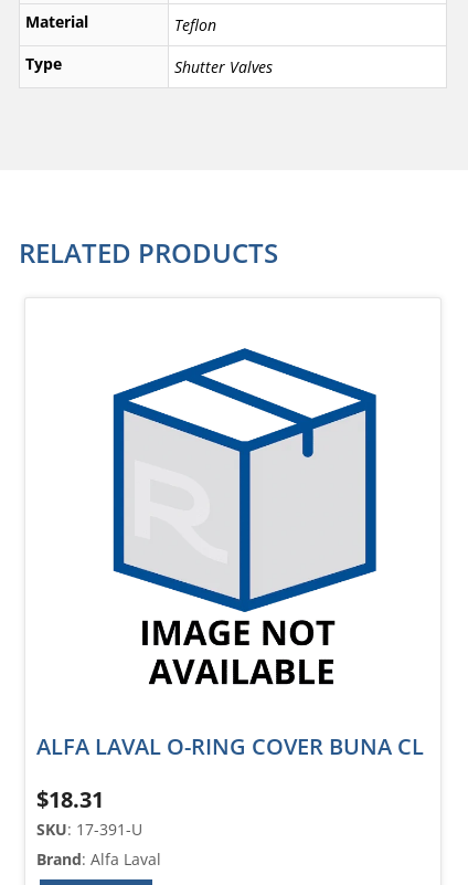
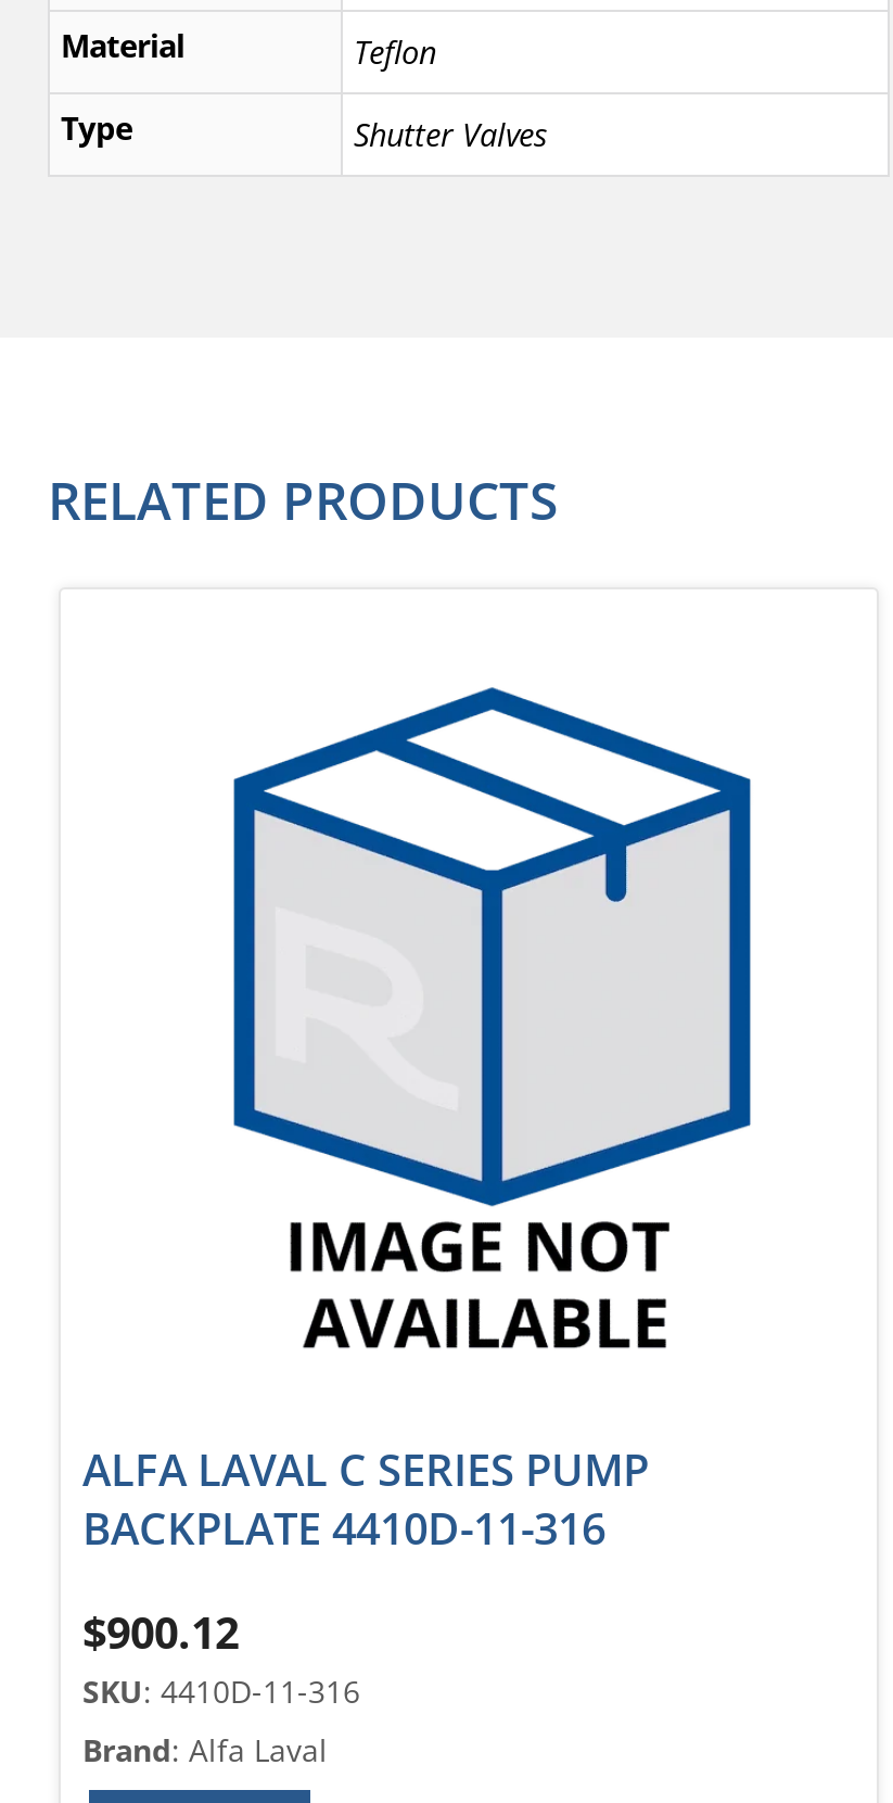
- ALFA LAVAL O-RING COVER BUNA CL
+ ALFA LAVAL C SERIES PUMP
+ BACKPLATE 4410D-11-316

- $18.31
- SKU: 17-391-U
+ $900.12
+ SKU: 4410D-11-316
